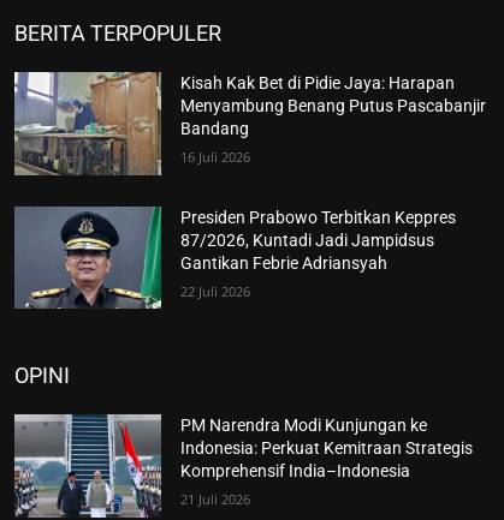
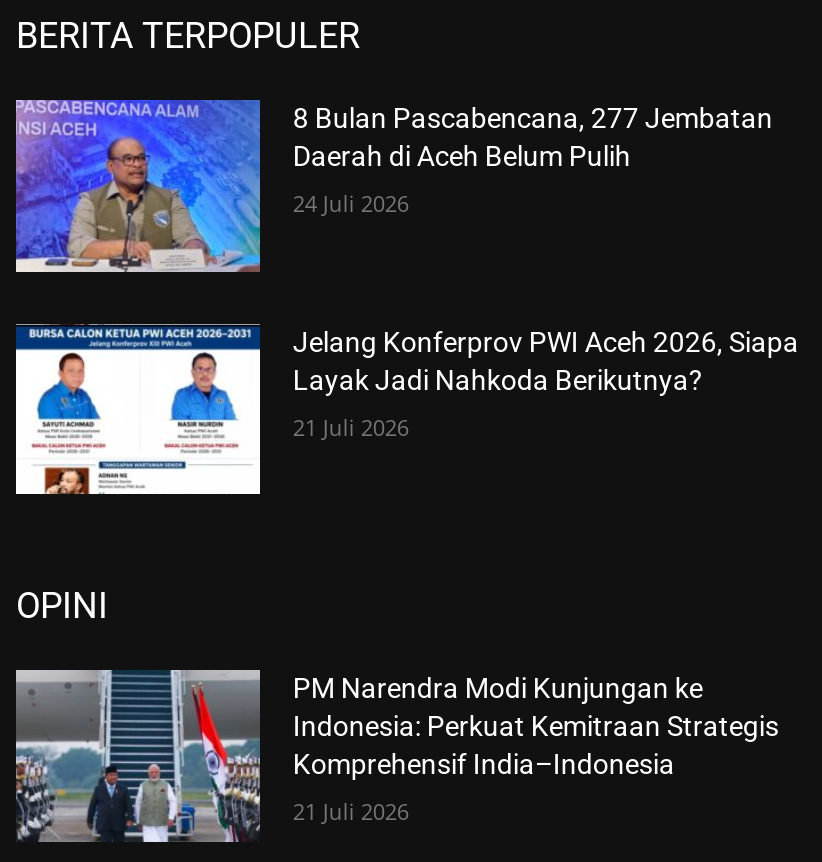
- [image]
- Kisah Kak Bet di Pidie Jaya: Harapan
- Menyambung Benang Putus Pascabanjir
- Bandang
+ [image]
+ 8 Bulan Pascabencana, 277 Jembatan
+ Daerah di Aceh Belum Pulih

- 16 Juli 2026
+ 24 Juli 2026

- [image]
- Presiden Prabowo Terbitkan Keppres
- 87/2026, Kuntadi Jadi Jampidsus
- Gantikan Febrie Adriansyah
+ [image]
+ Jelang Konferprov PWI Aceh 2026, Siapa
+ Layak Jadi Nahkoda Berikutnya?

- 22 Juli 2026
+ 21 Juli 2026
